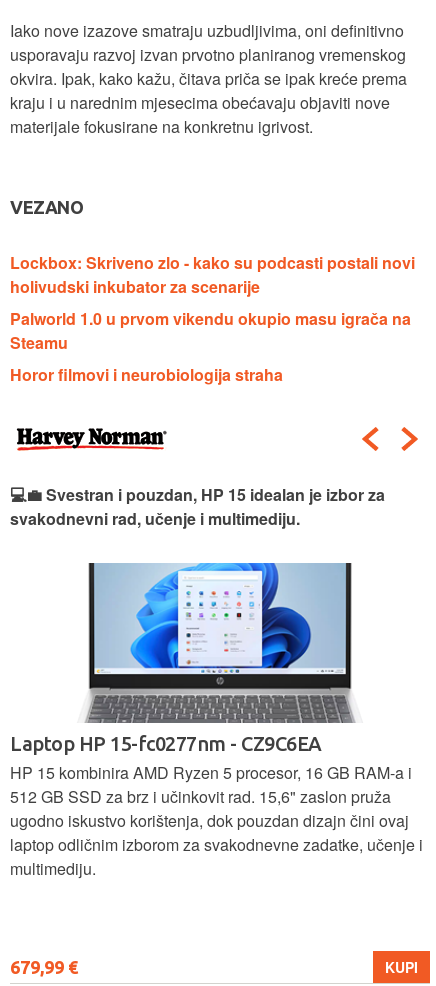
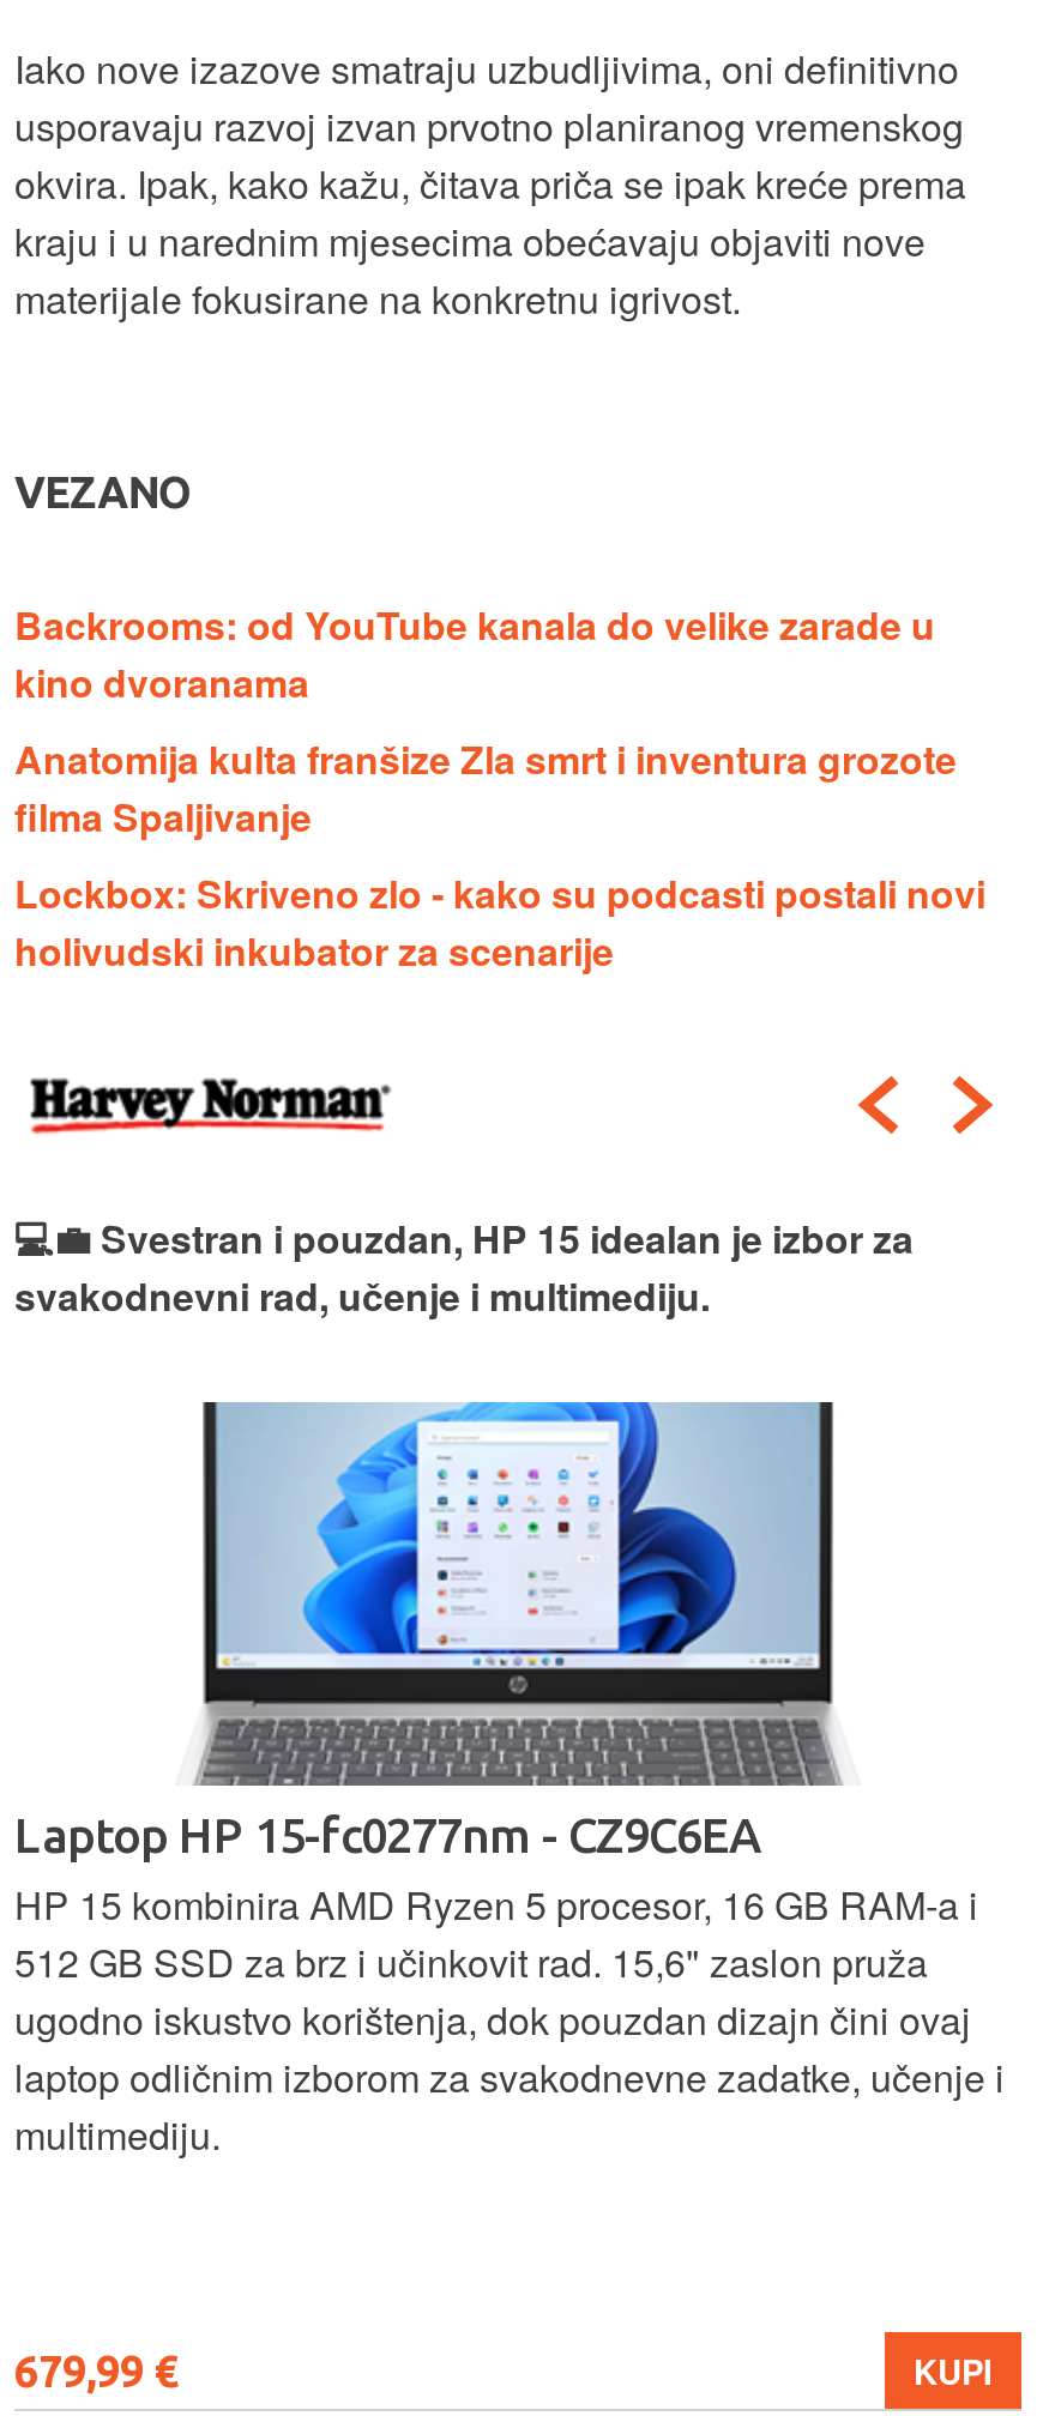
+ Backrooms: od YouTube kanala do velike zarade u
+ kino dvoranama
+ Anatomija kulta franšize Zla smrt i inventura grozote
+ filma Spaljivanje

moved down: Lockbox: Skriveno zlo - kako su podcasti postali novi | holivudski inkubator za scenarije

- Palworld 1.0 u prvom vikendu okupio masu igrača na
- Steamu
- Horor filmovi i neurobiologija straha
